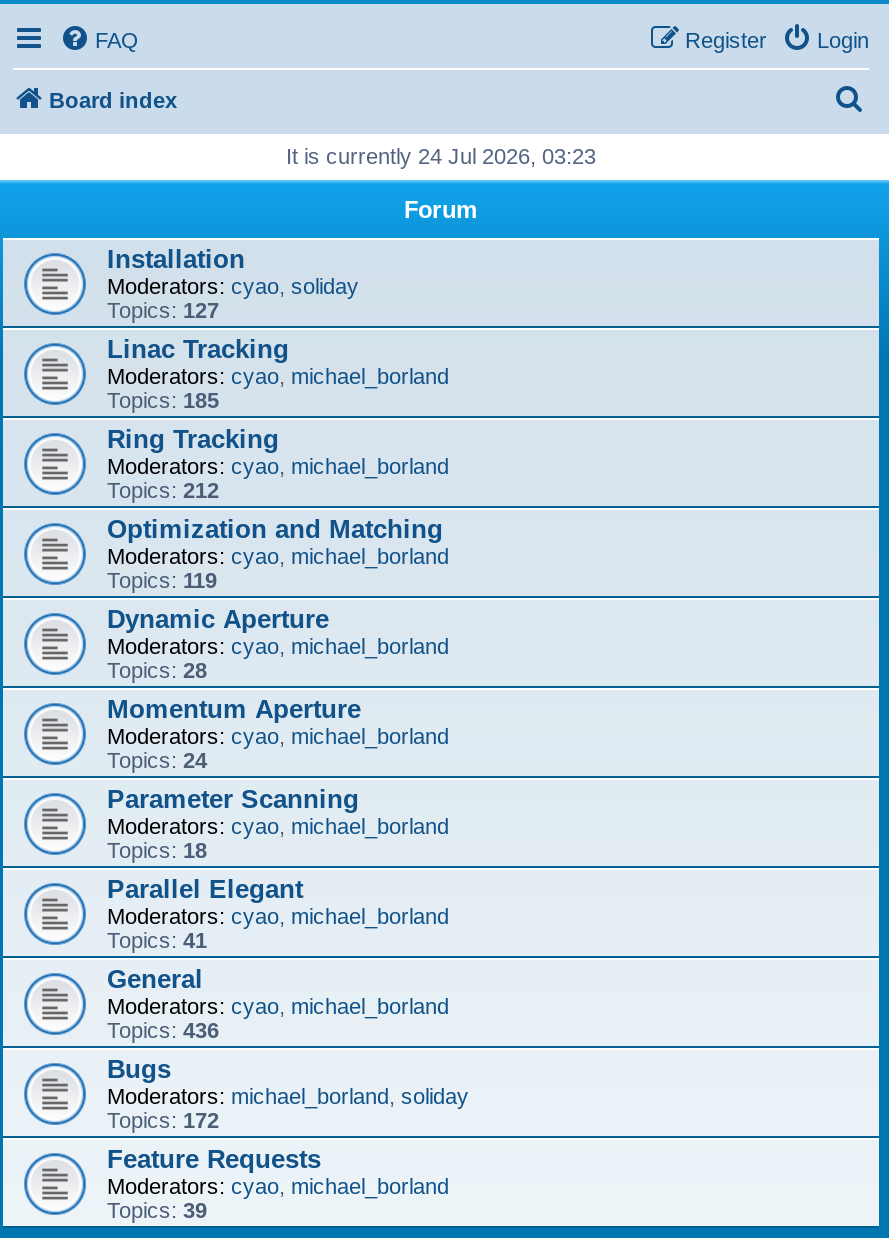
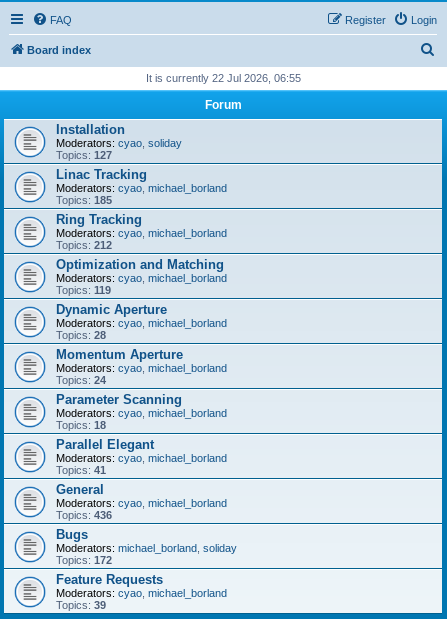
- It is currently 24 Jul 2026, 03:23
+ It is currently 22 Jul 2026, 06:55
